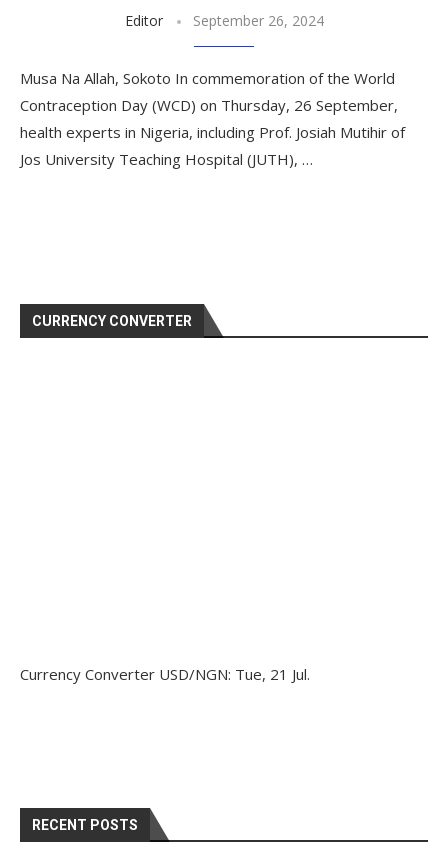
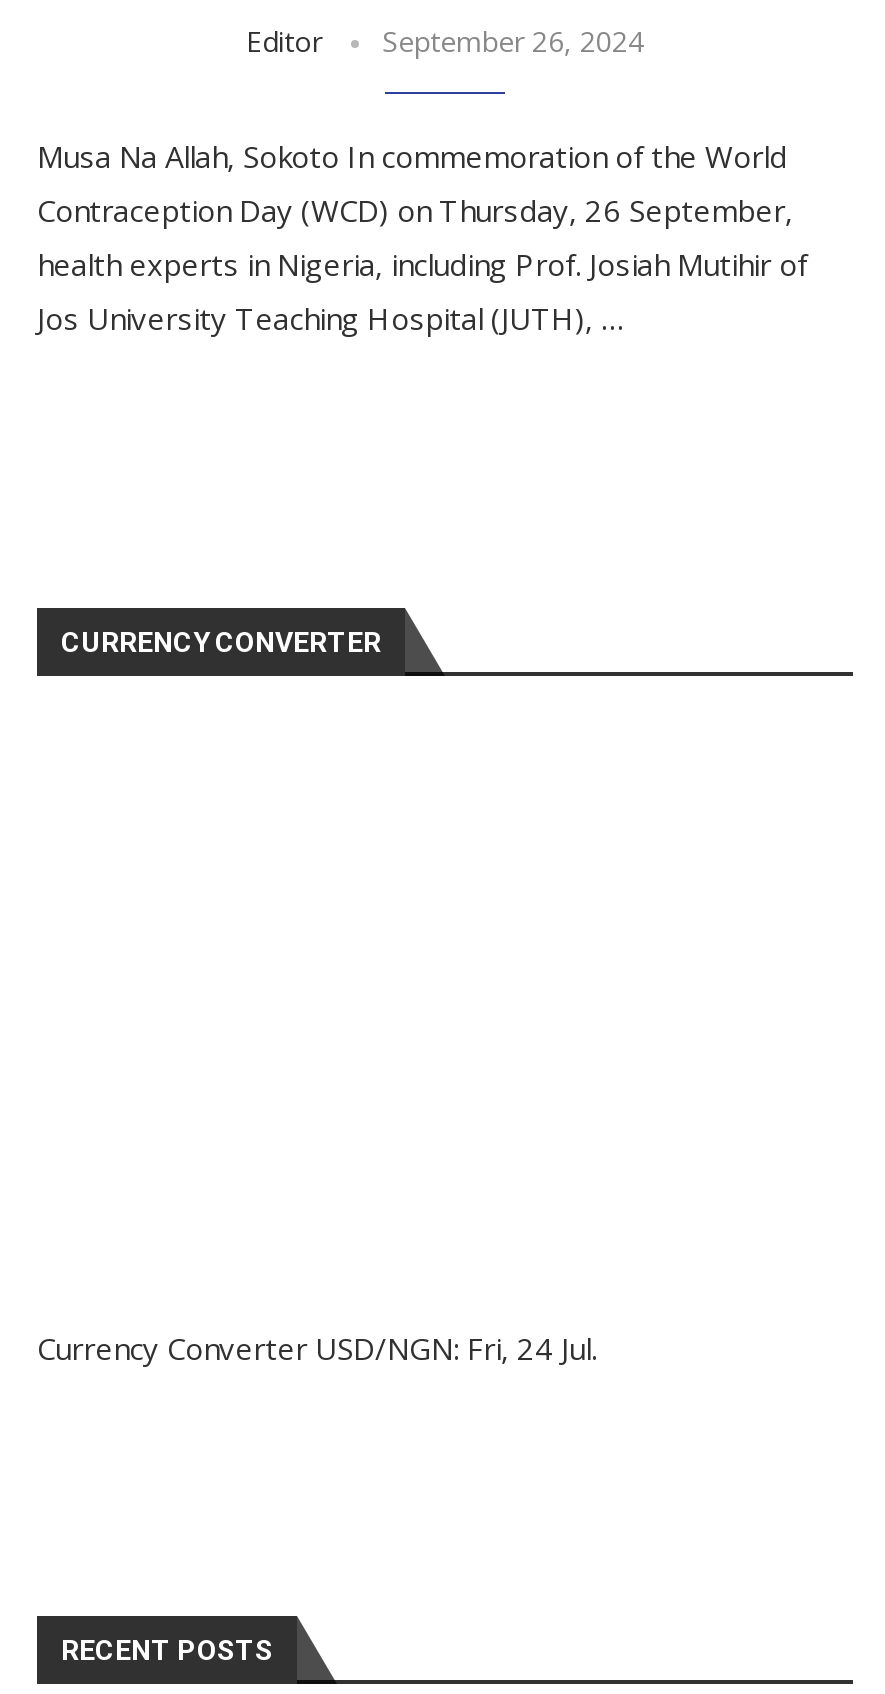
- Currency Converter USD/NGN: Tue, 21 Jul.
+ Currency Converter USD/NGN: Fri, 24 Jul.
